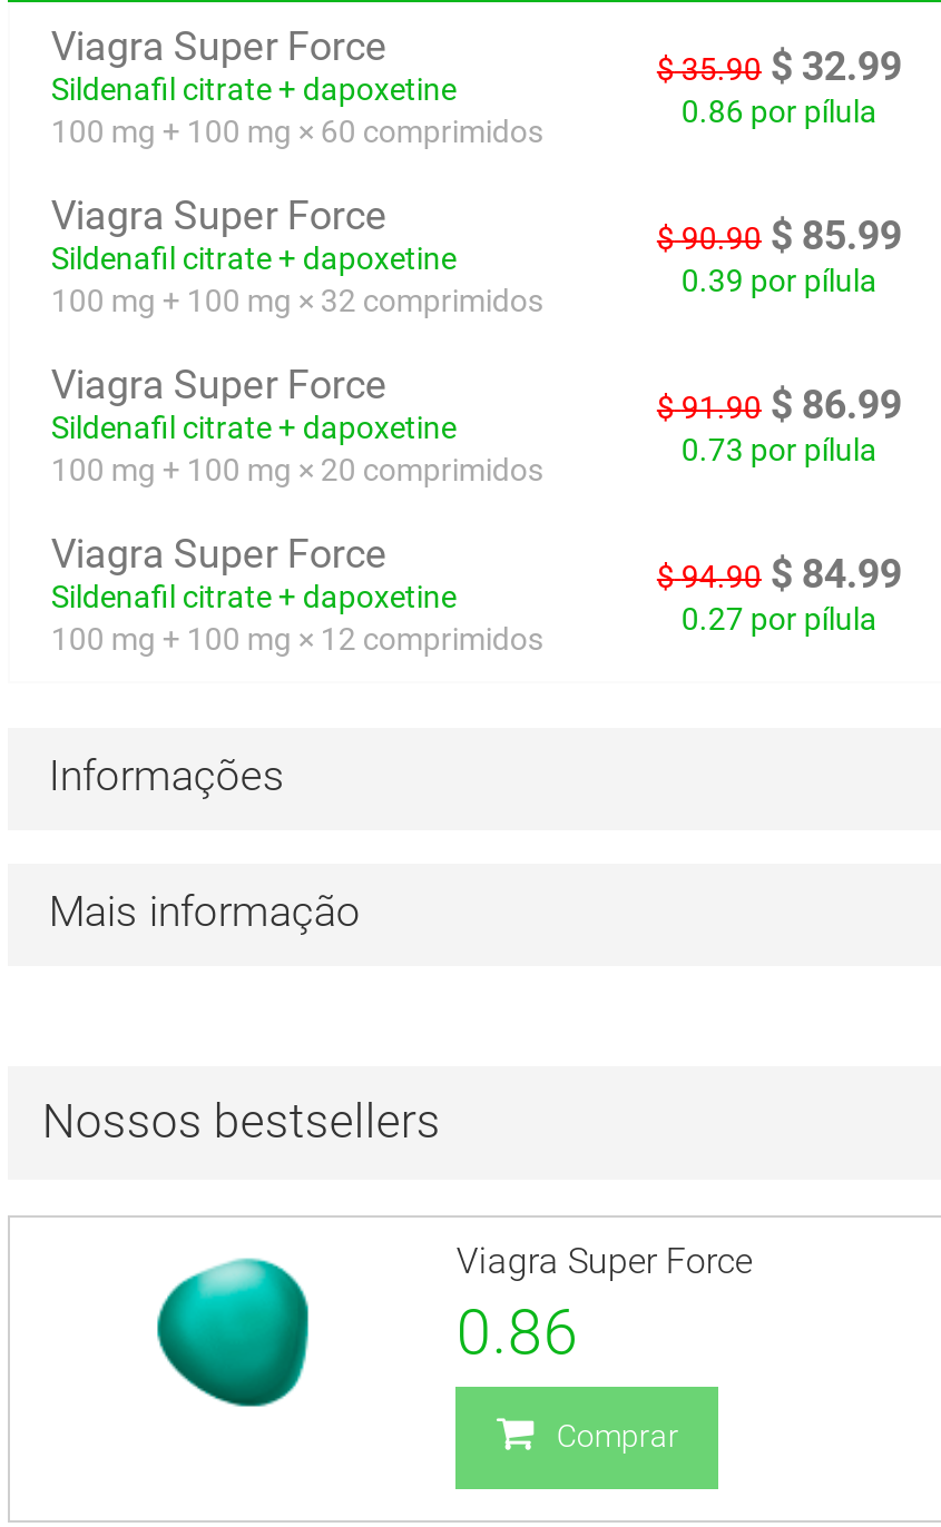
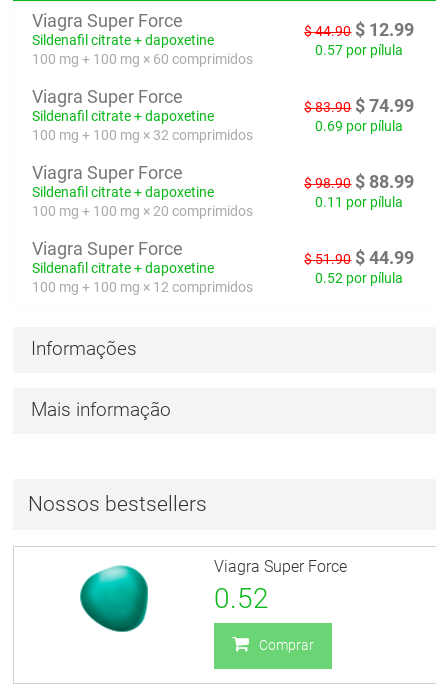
- $ 35.90 $ 32.99
+ $ 44.90 $ 12.99

- 0.86 por pílula
+ 0.57 por pílula

- $ 90.90 $ 85.99
+ $ 83.90 $ 74.99

- 0.39 por pílula
+ 0.69 por pílula

- $ 91.90 $ 86.99
+ $ 98.90 $ 88.99

- 0.73 por pílula
+ 0.11 por pílula

- $ 94.90 $ 84.99
+ $ 51.90 $ 44.99

- 0.27 por pílula
+ 0.52 por pílula

- 0.86
+ 0.52
